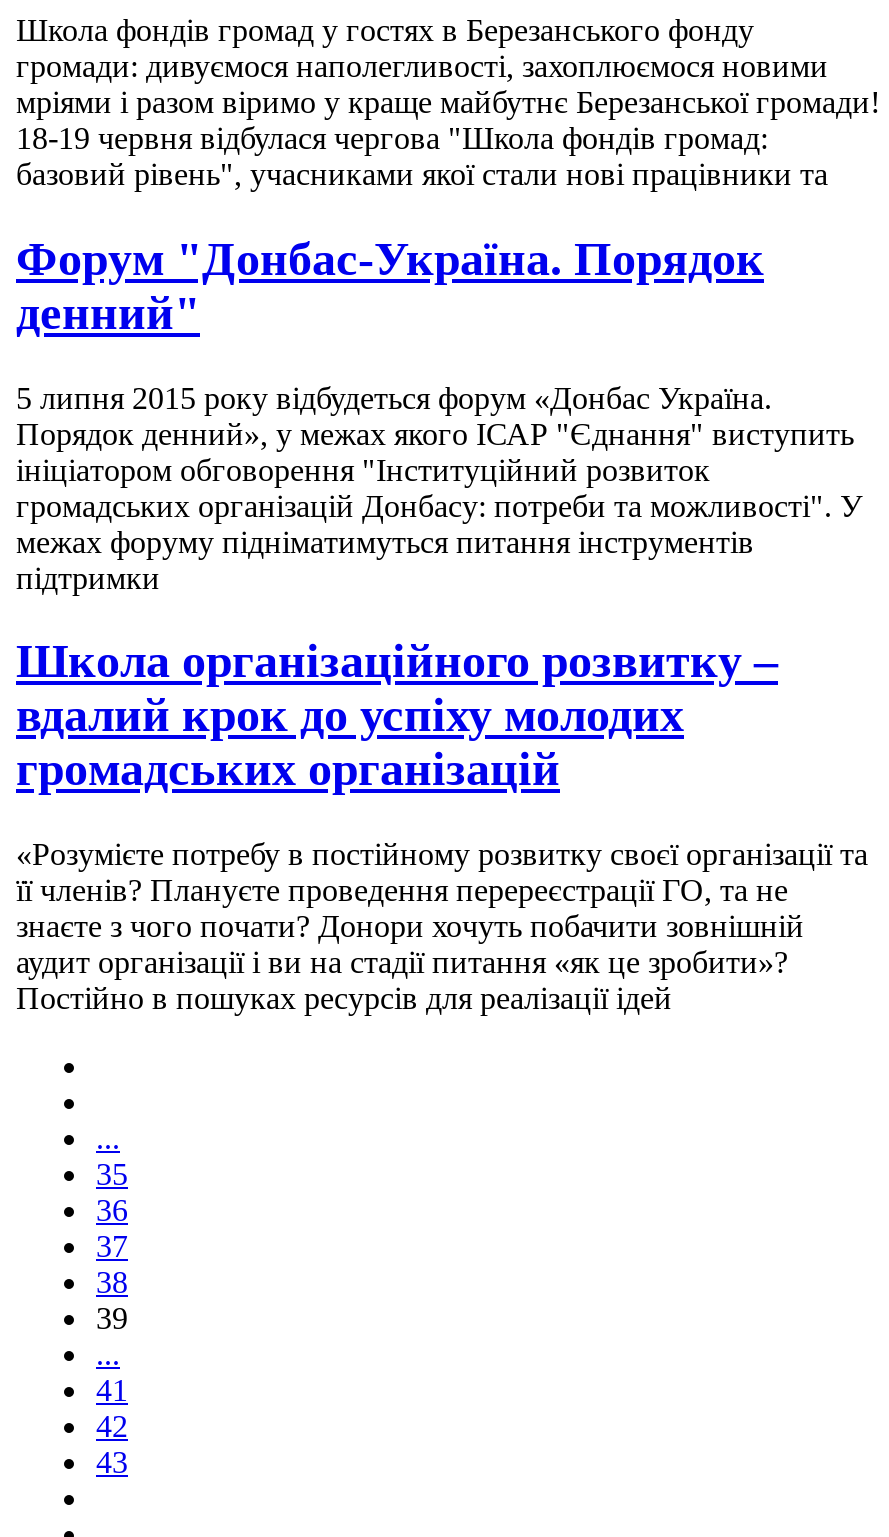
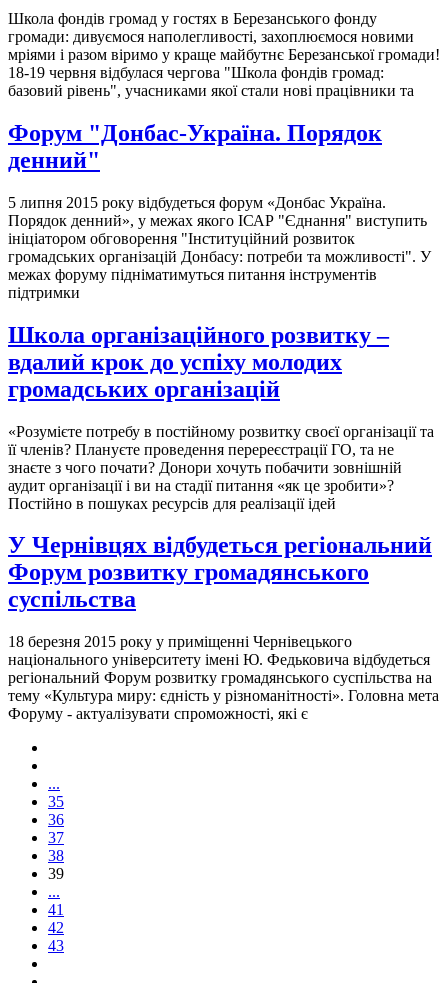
+ У Чернівцях відбудеться регіональний
+ Форум розвитку громадянського
+ суспільства
+ 18 березня 2015 року у приміщенні Чернівецького
+ національного університету імені Ю. Федьковича відбудеться
+ регіональний Форум розвитку громадянського суспільства на
+ тему «Культура миру: єдність у різноманітності». Головна мета
+ Форуму - актуалізувати спроможності, які є
